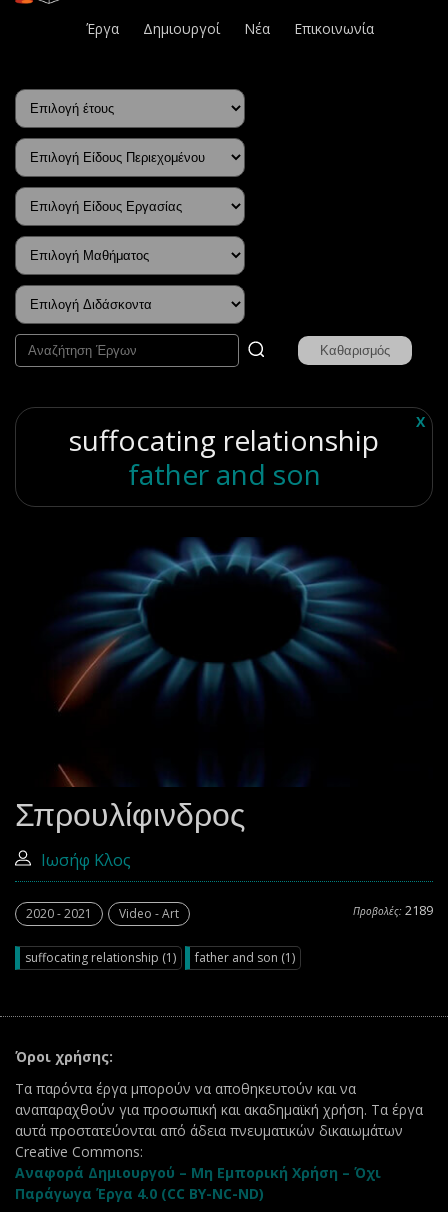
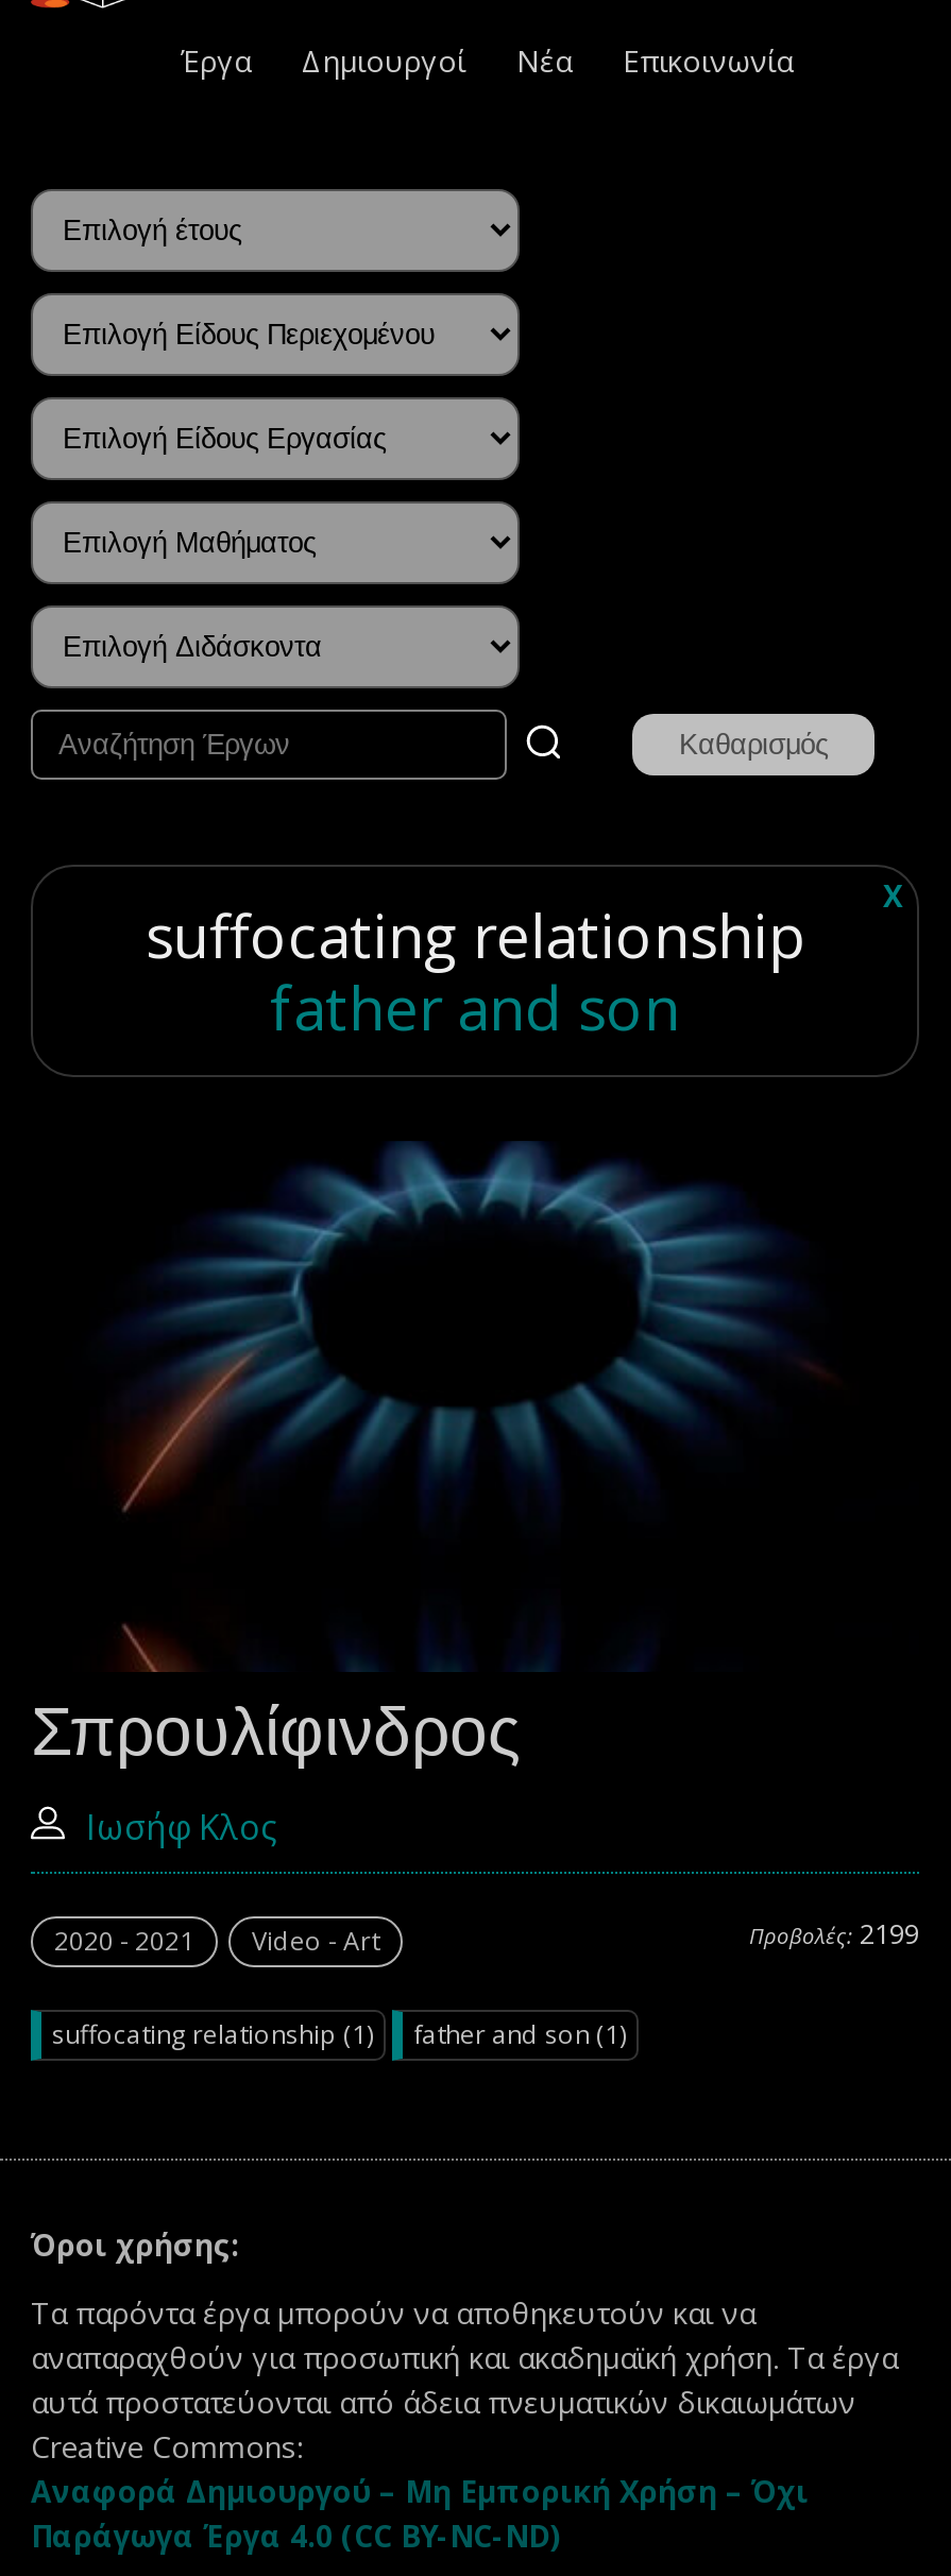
- Προβολές: 2189
+ Προβολές: 2199
